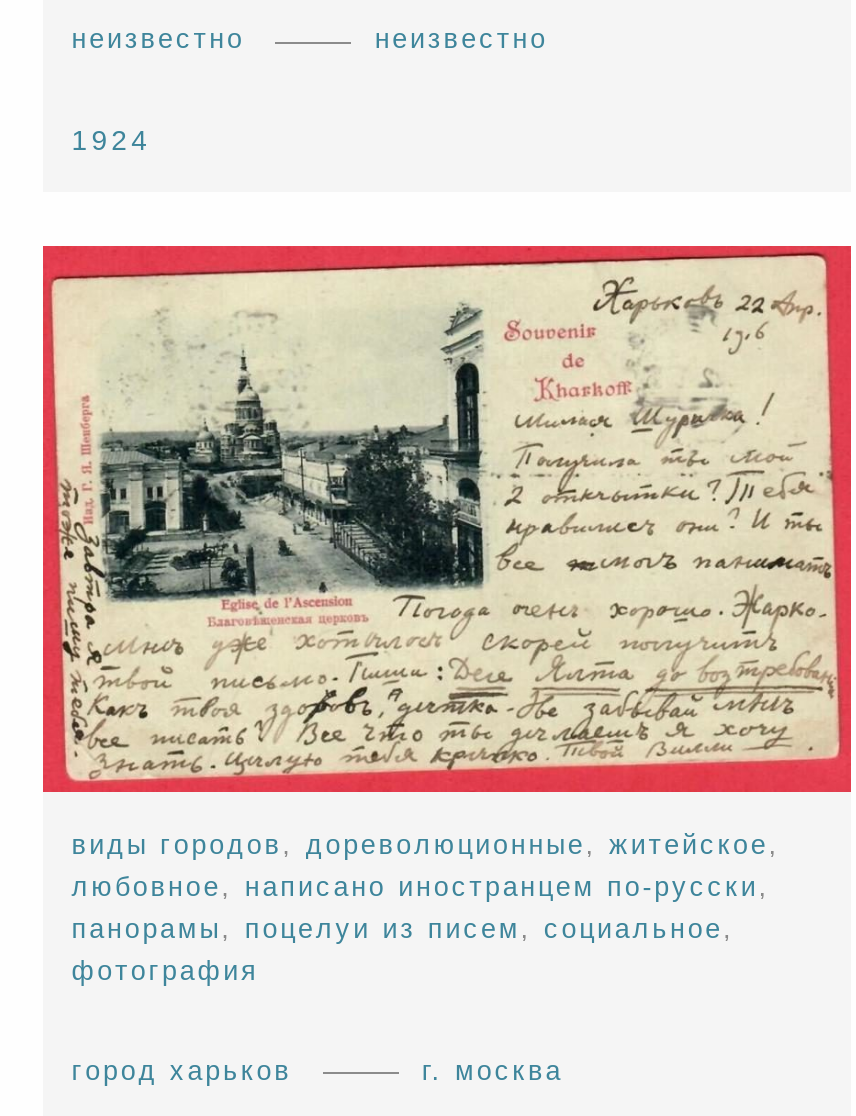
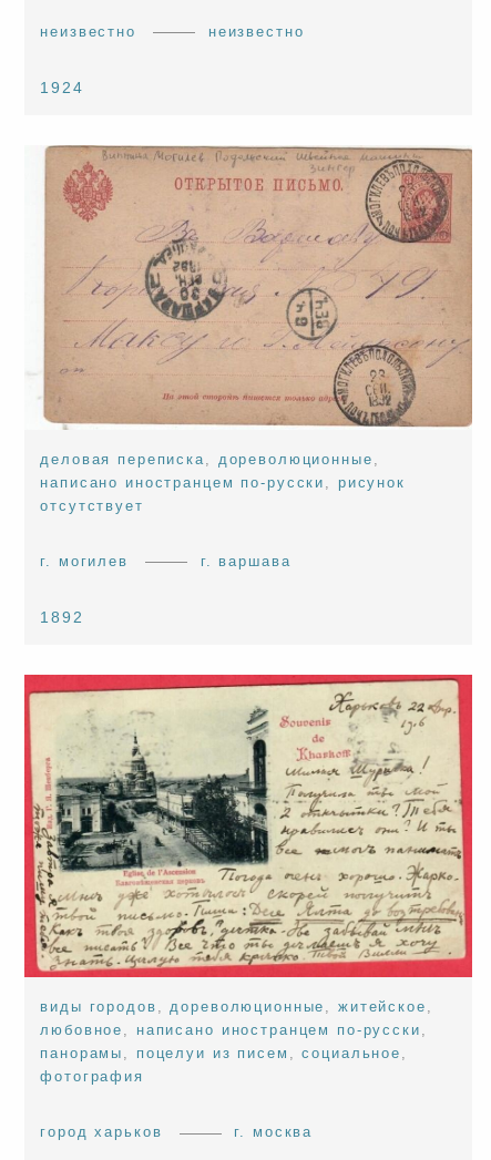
+ [image]
+ деловая переписка, дореволюционные,
+ написано иностранцем по-русски, рисунок
+ отсутствует
+ г. могилев
+ г. варшава
+ 1892
